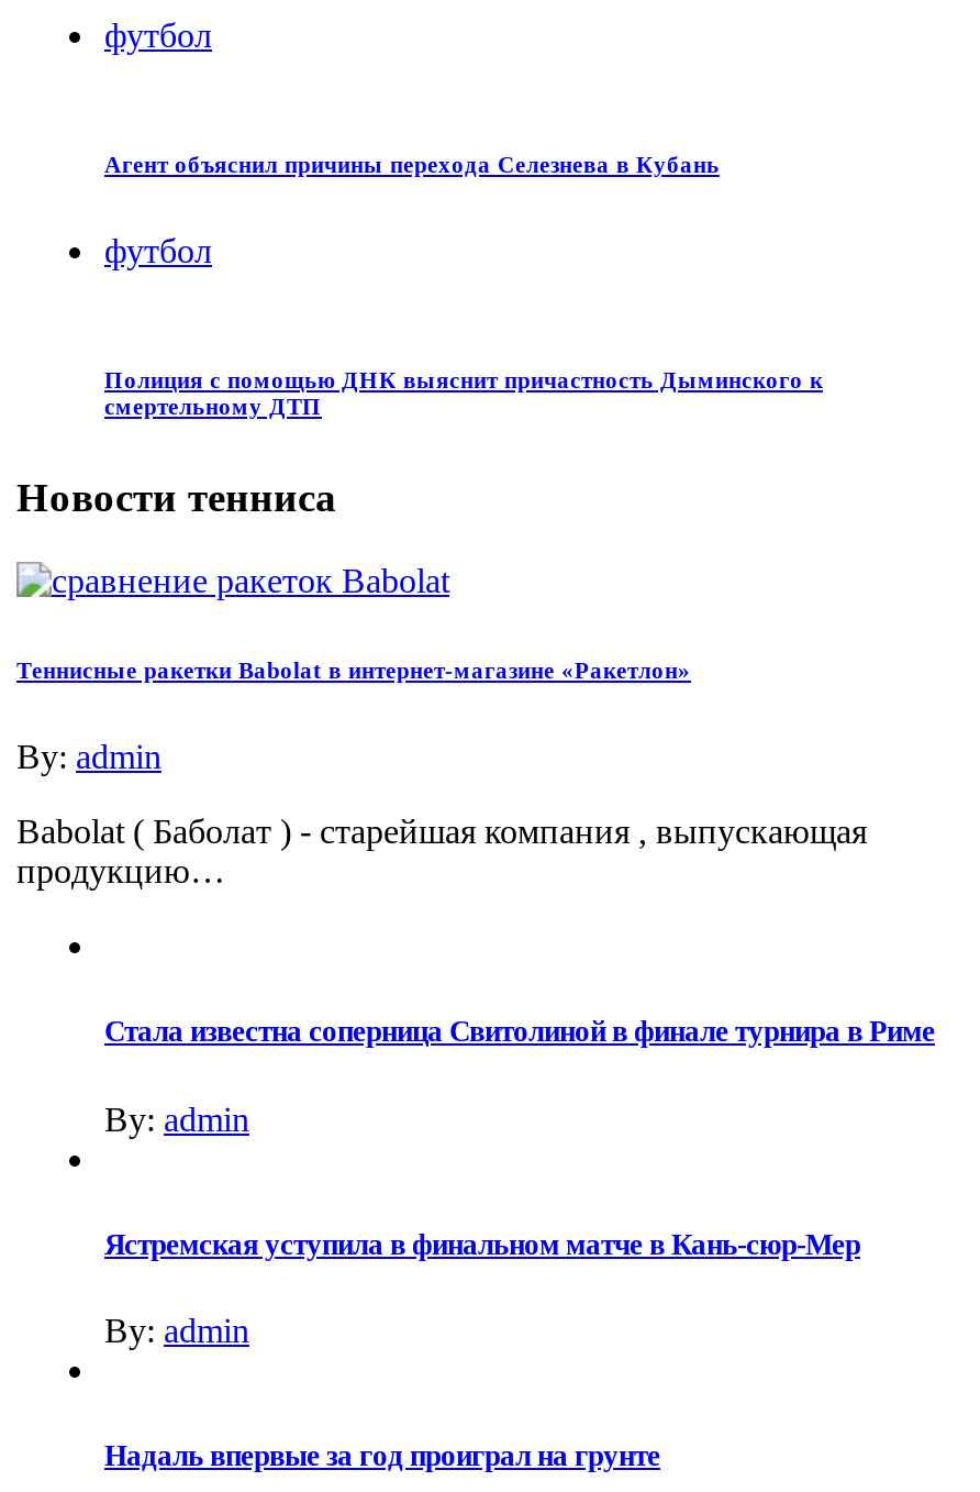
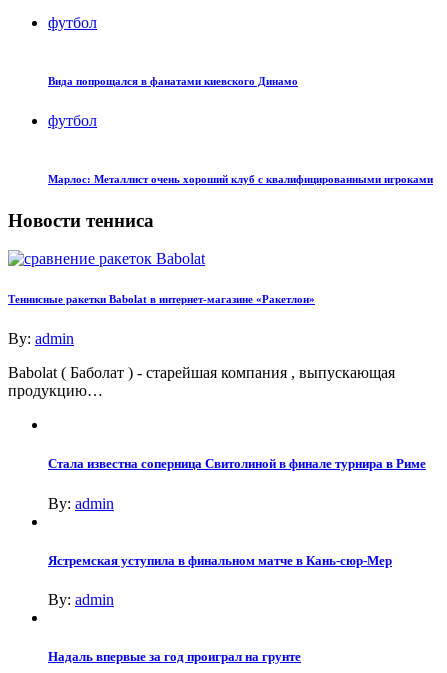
- Агент объяснил причины перехода Селезнева в Кубань
+ Вида попрощался в фанатами киевского Динамо

- Полиция с помощью ДНК выяснит причастность Дыминского к
- смертельному ДТП
+ Марлос: Металлист очень хороший клуб с квалифицированными игроками
